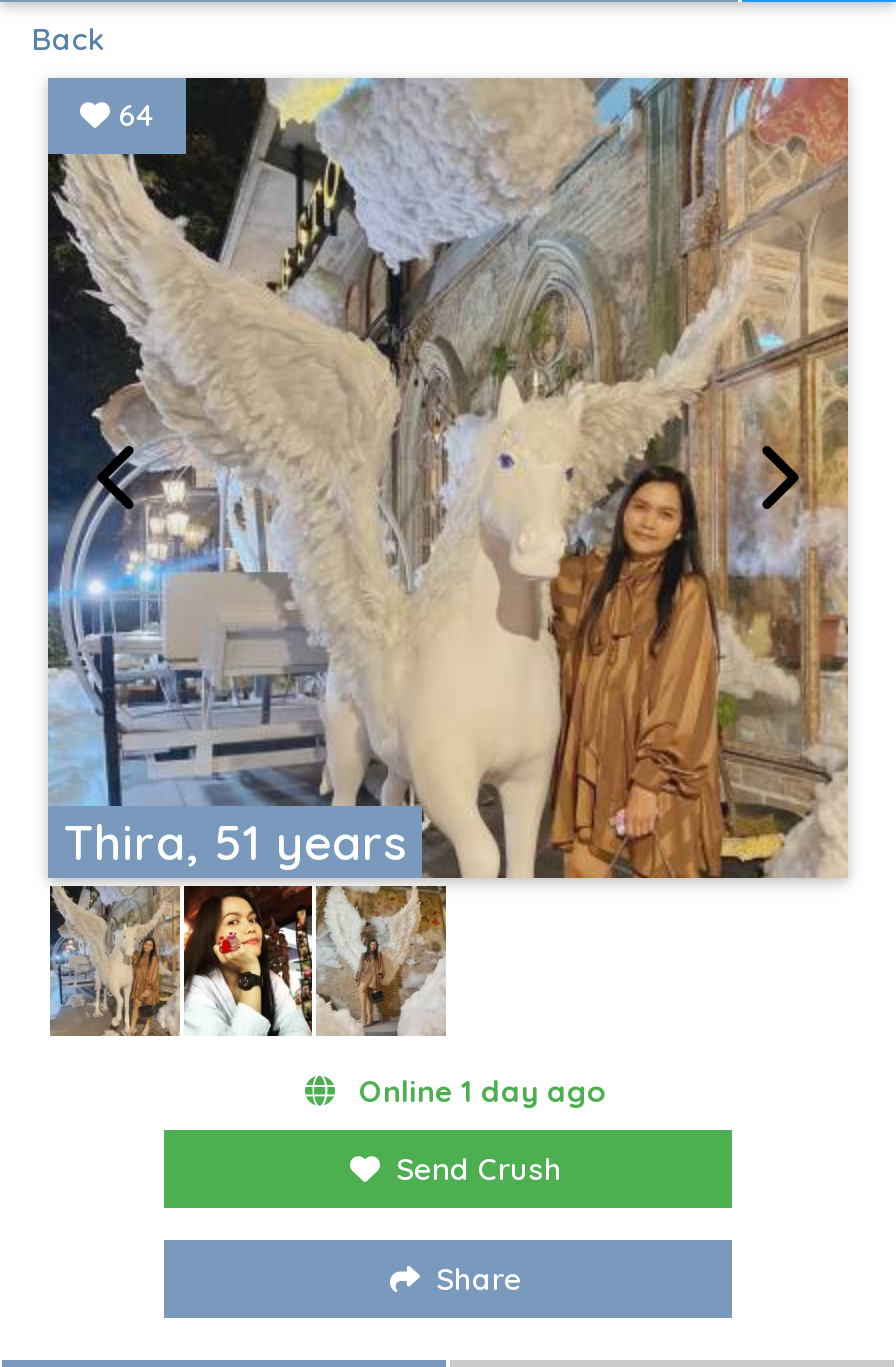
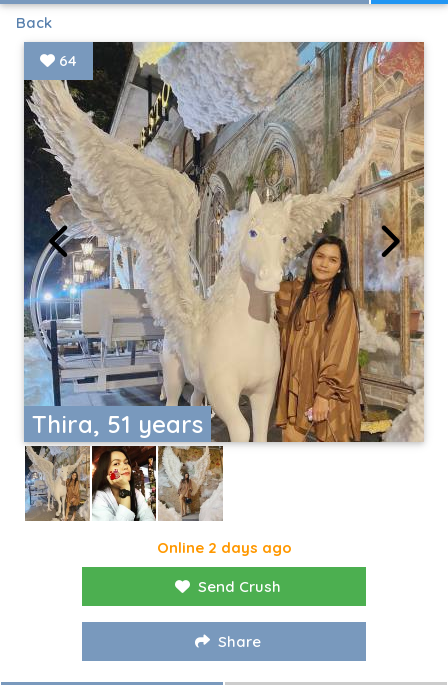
- Online 1 day ago
+ Online 2 days ago
